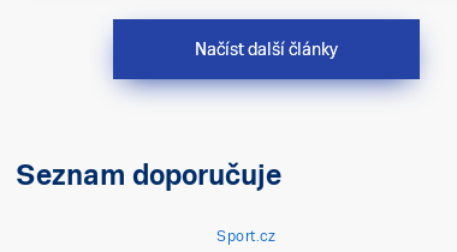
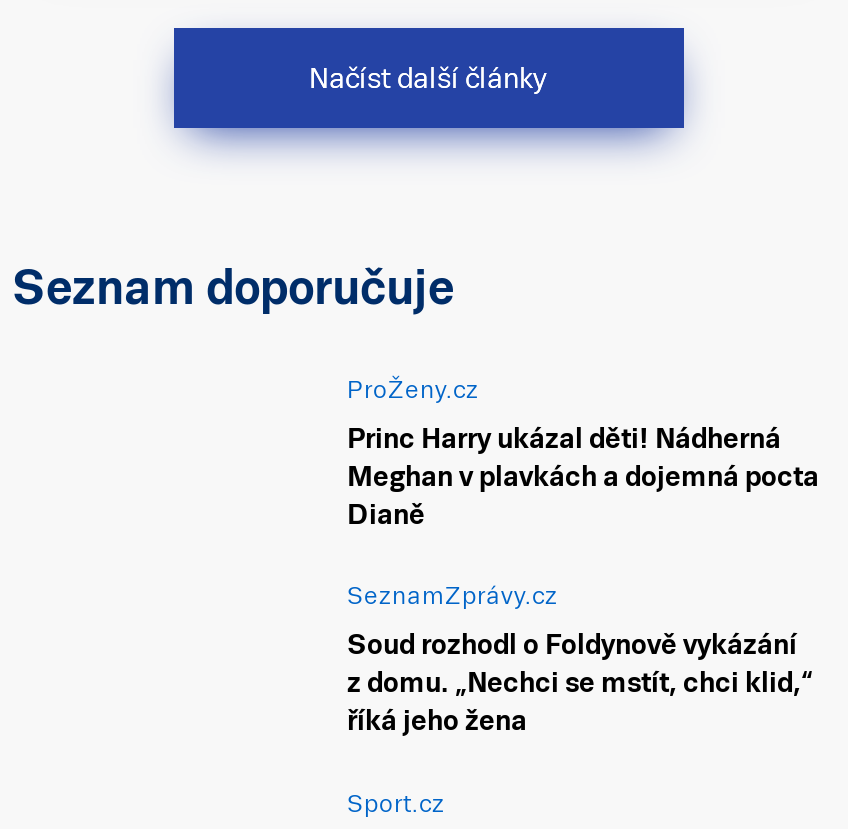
+ ProŽeny.cz
+ Princ Harry ukázal děti! Nádherná
+ Meghan v plavkách a dojemná pocta
+ Dianě
+ SeznamZprávy.cz
+ Soud rozhodl o Foldynově vykázání
+ z domu. „Nechci se mstít, chci klid,“
+ říká jeho žena
